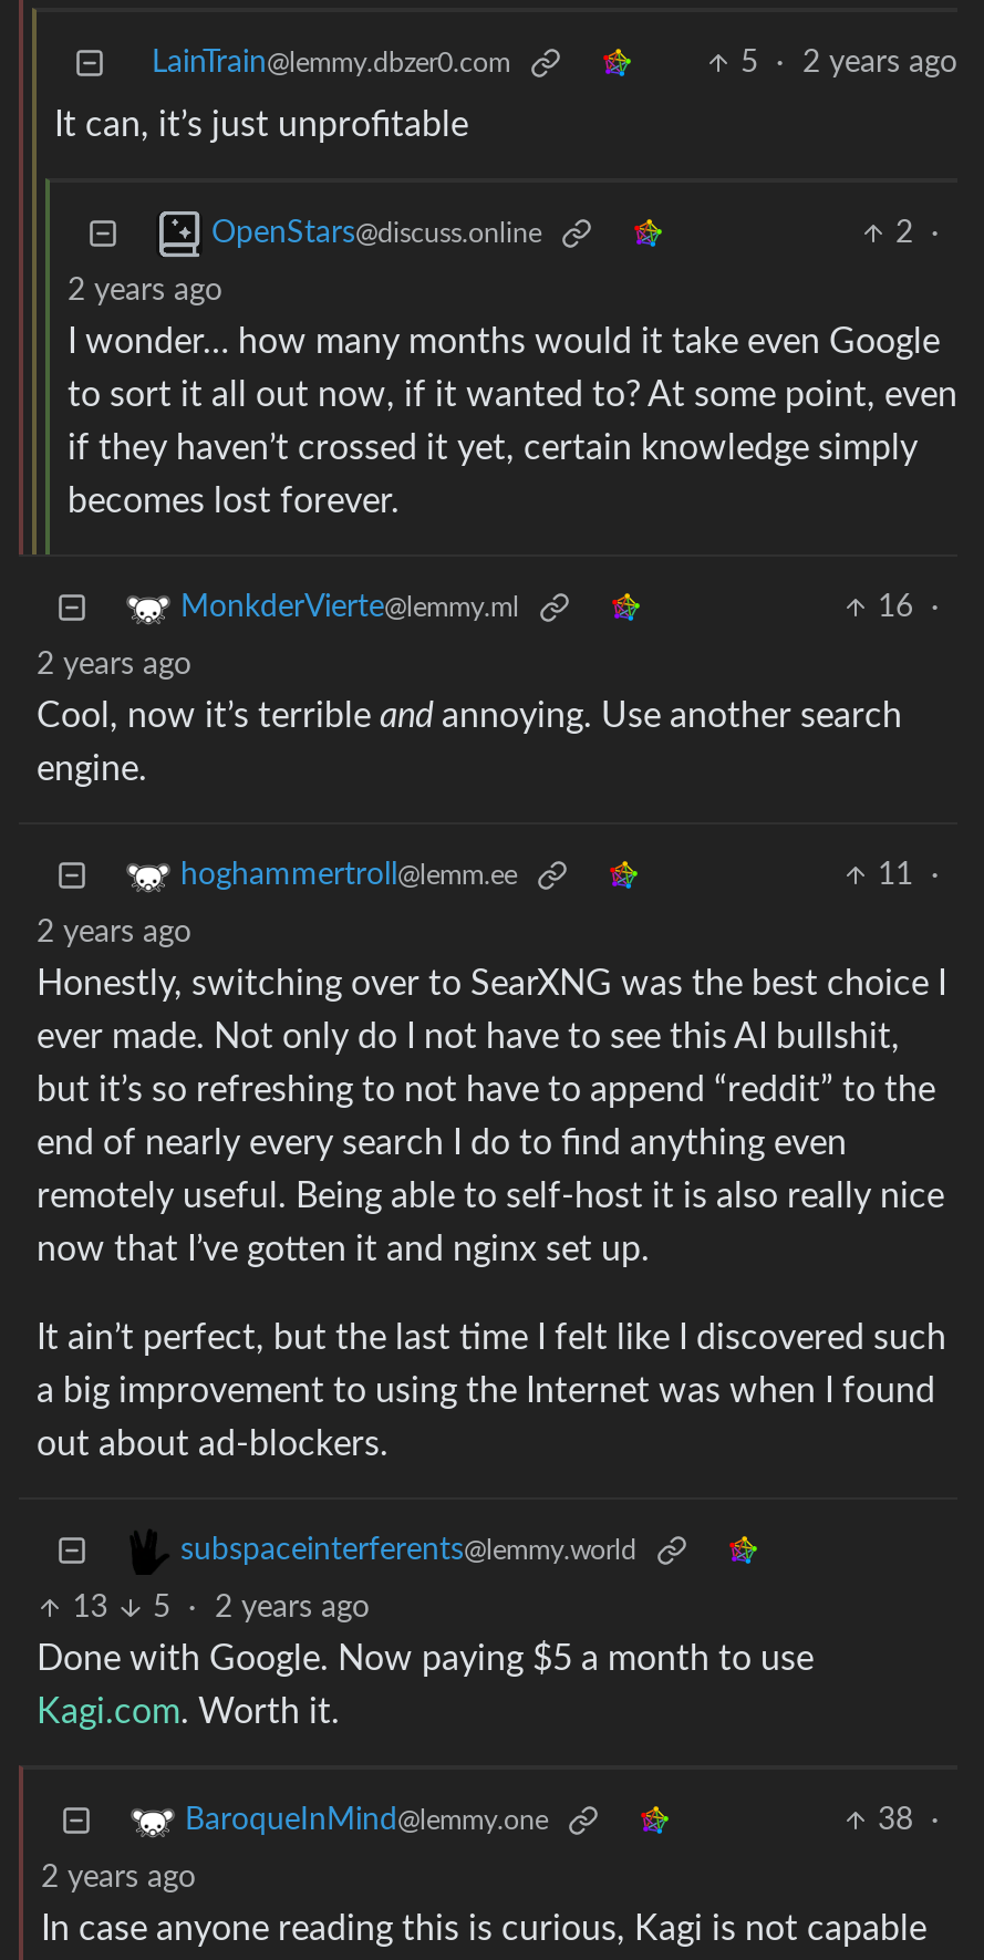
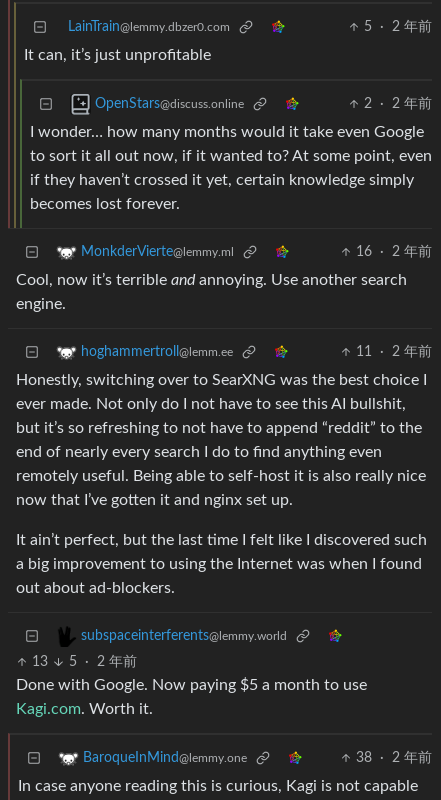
- 5 · 2 years ago
+ 5 · 2 年前

- 2 ·
- 2 years ago
+ 2 · 2 年前

- 16 ·
- 2 years ago
+ 16 · 2 年前

- 11 ·
- 2 years ago
+ 11 · 2 年前

- 13 5 · 2 years ago
+ 13 5 · 2 年前

- 38 ·
- 2 years ago
+ 38 · 2 年前
